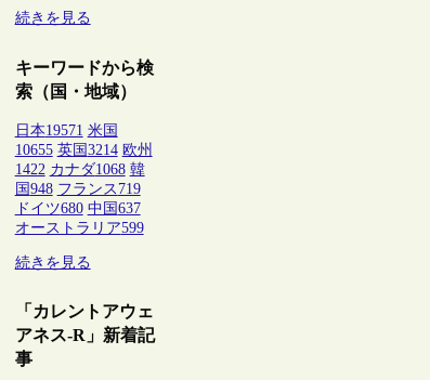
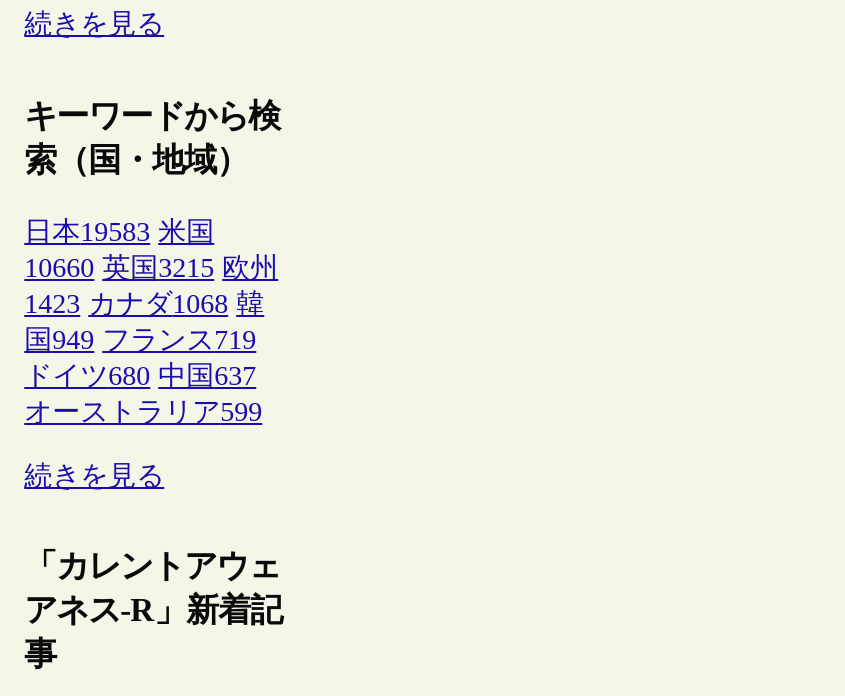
- 日本19571 米国
+ 日本19583 米国

- 10655 英国3214 欧州
+ 10660 英国3215 欧州

- 1422 カナダ1068 韓
+ 1423 カナダ1068 韓

- 国948 フランス719
+ 国949 フランス719
